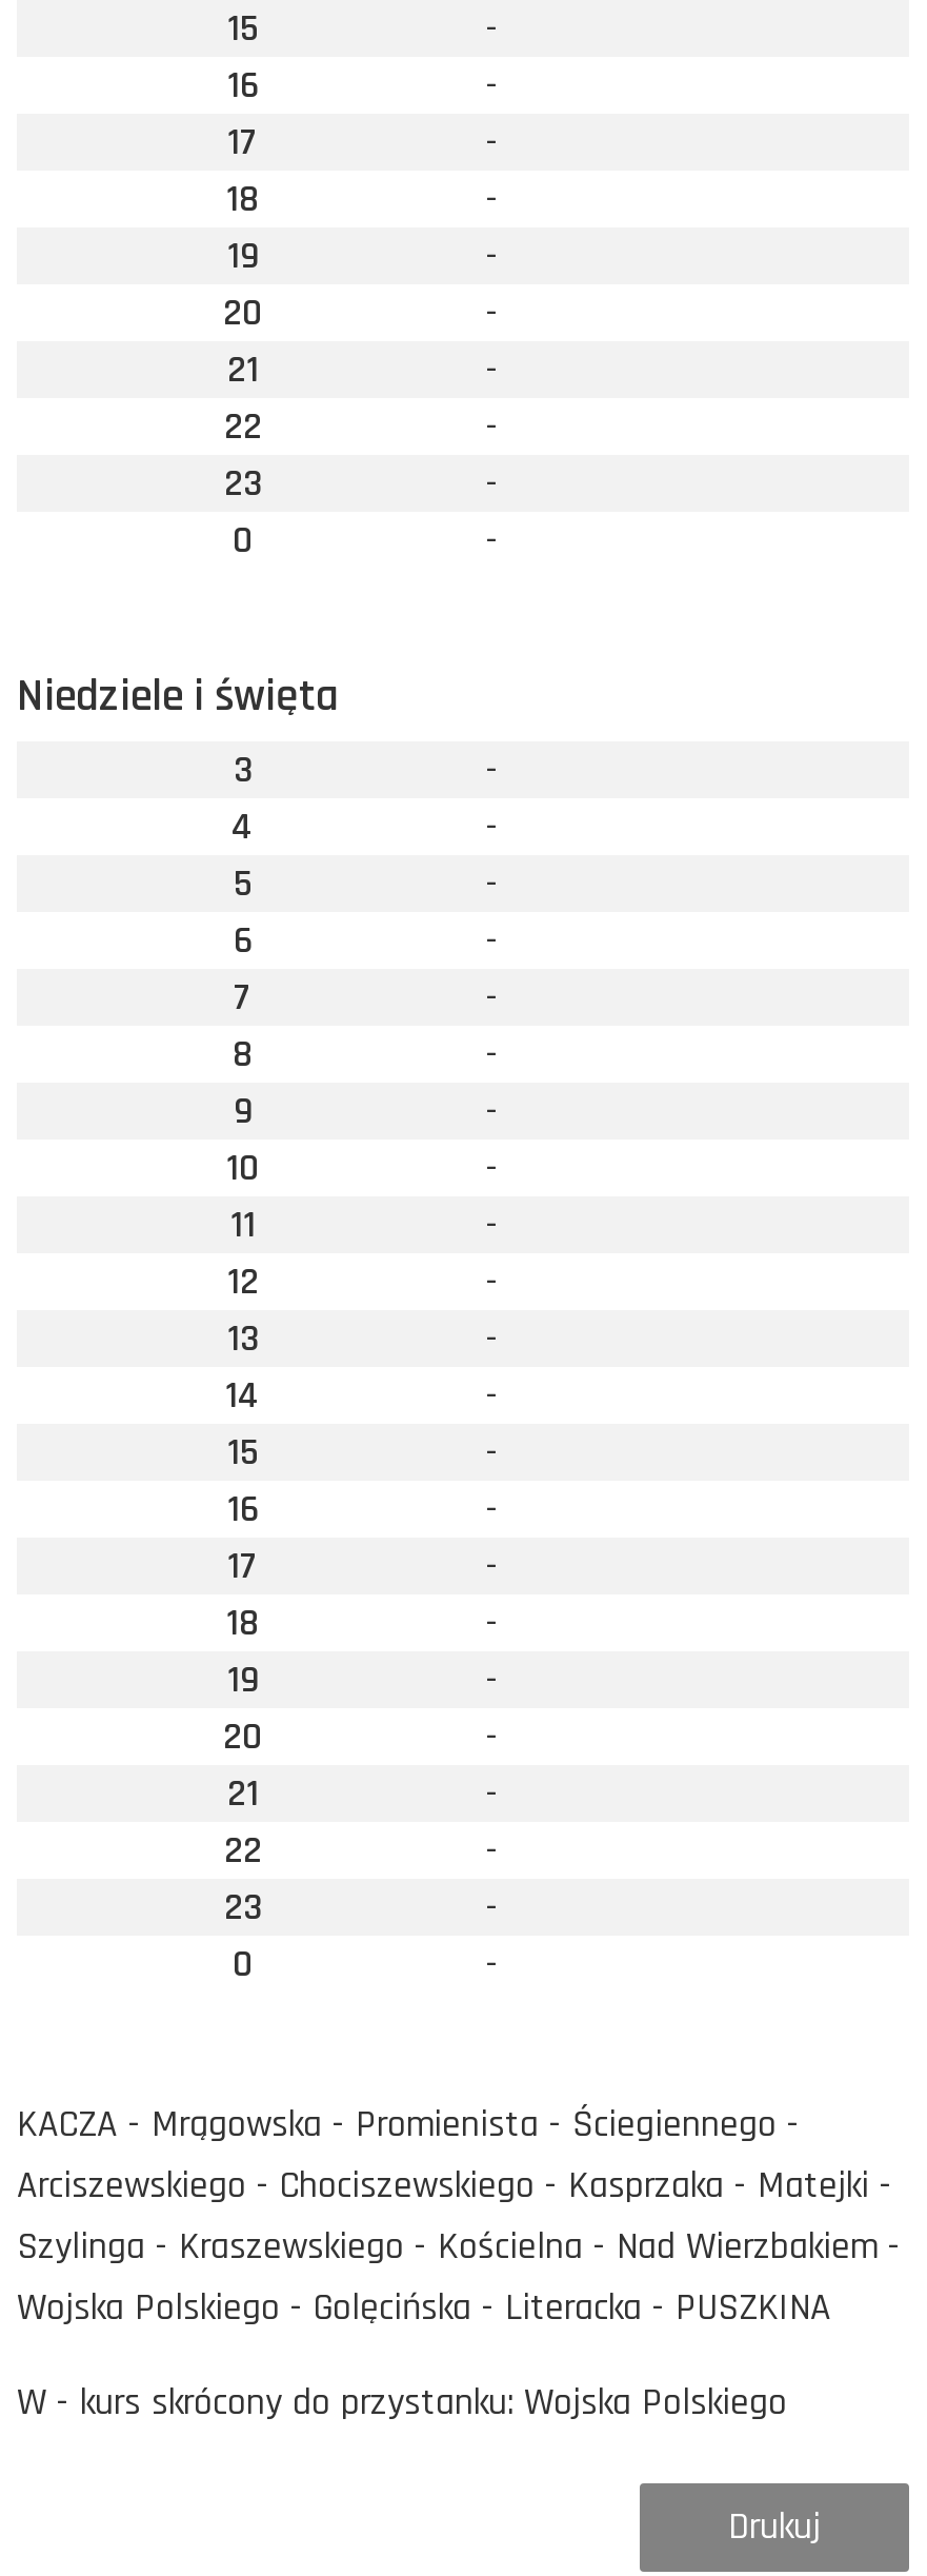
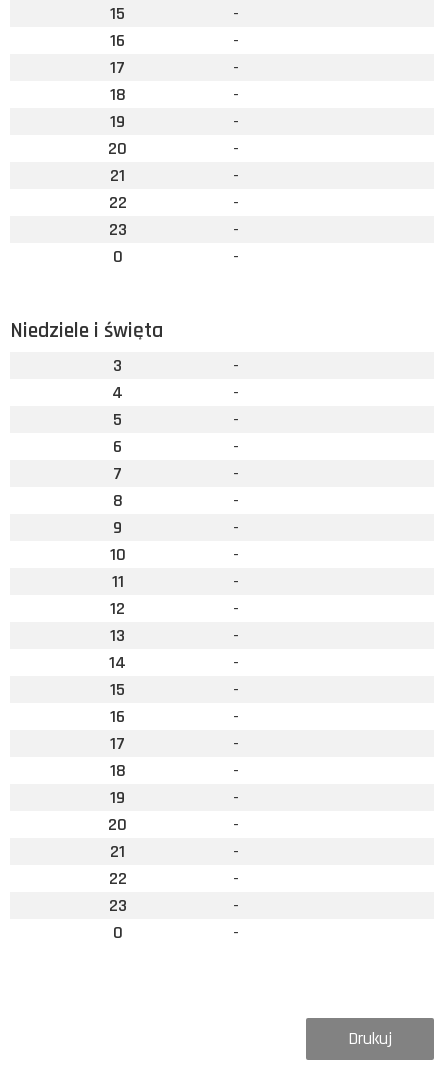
- KACZA - Mrągowska - Promienista - Ściegiennego -
- Arciszewskiego - Chociszewskiego - Kasprzaka - Matejki -
- Szylinga - Kraszewskiego - Kościelna - Nad Wierzbakiem -
- Wojska Polskiego - Golęcińska - Literacka - PUSZKINA
- W - kurs skrócony do przystanku: Wojska Polskiego
